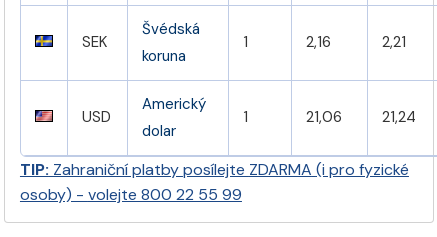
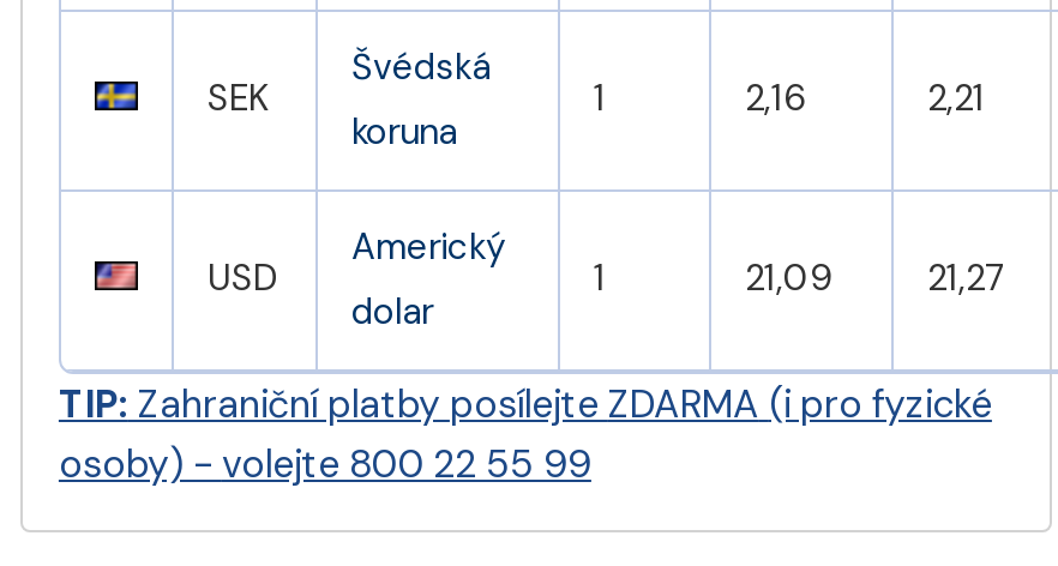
- 21,06
+ 21,09

- 21,24
+ 21,27
